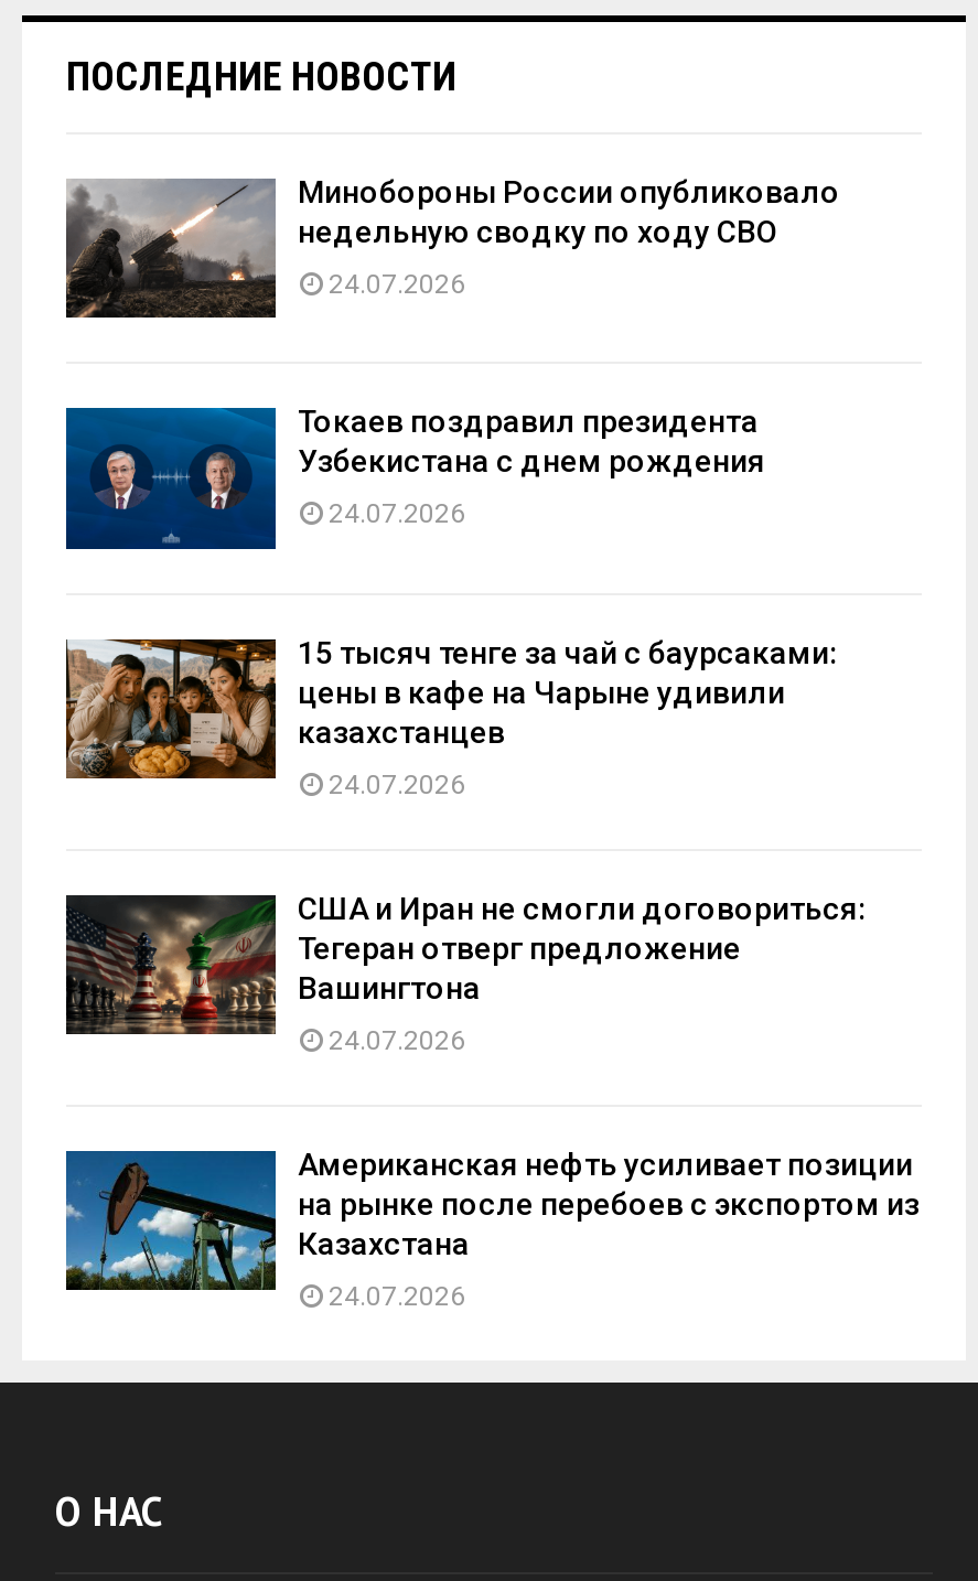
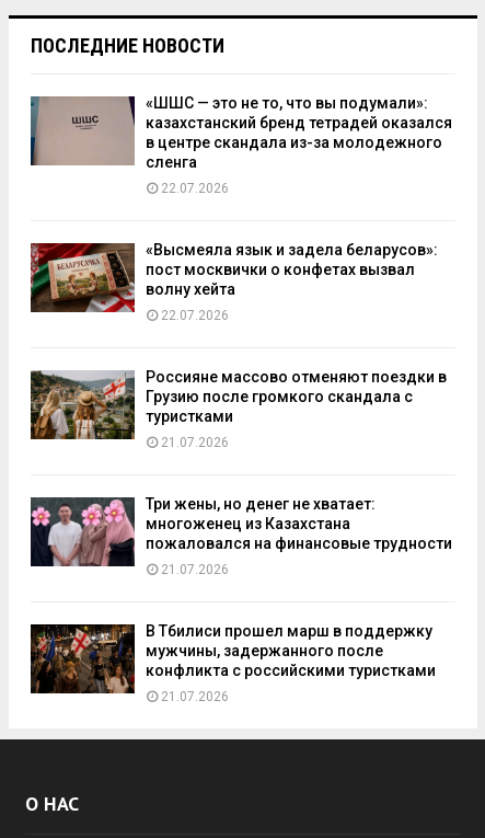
- [image]
- Минобороны России опубликовало
- недельную сводку по ходу СВО
+ [image]
+ «ШШС — это не то, что вы подумали»:
+ казахстанский бренд тетрадей оказался
+ в центре скандала из-за молодежного
+ сленга

- 24.07.2026
+ 22.07.2026

- [image]
- Токаев поздравил президента
- Узбекистана с днем рождения
+ [image]
+ «Высмеяла язык и задела беларусов»:
+ пост москвички о конфетах вызвал
+ волну хейта

- 24.07.2026
+ 22.07.2026

- [image]
- 15 тысяч тенге за чай с баурсаками:
- цены в кафе на Чарыне удивили
- казахстанцев
+ [image]
+ Россияне массово отменяют поездки в
+ Грузию после громкого скандала с
+ туристками

- 24.07.2026
+ 21.07.2026

- [image]
- США и Иран не смогли договориться:
- Тегеран отверг предложение
- Вашингтона
+ [image]
+ Три жены, но денег не хватает:
+ многоженец из Казахстана
+ пожаловался на финансовые трудности

- 24.07.2026
+ 21.07.2026

- [image]
- Американская нефть усиливает позиции
- на рынке после перебоев с экспортом из
- Казахстана
+ [image]
+ В Тбилиси прошел марш в поддержку
+ мужчины, задержанного после
+ конфликта с российскими туристками

- 24.07.2026
+ 21.07.2026
